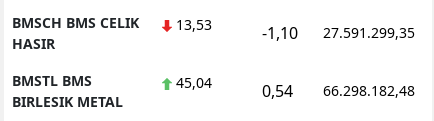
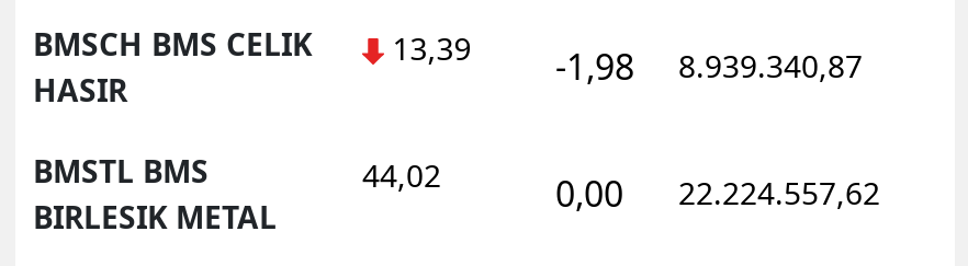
- BMSCH BMS CELIK 13,53
+ BMSCH BMS CELIK 13,39

- -1,10
+ -1,98

- 27.591.299,35
+ 8.939.340,87

- 45,04
+ 44,02

- 0,54
+ 0,00

- 66.298.182,48
+ 22.224.557,62
